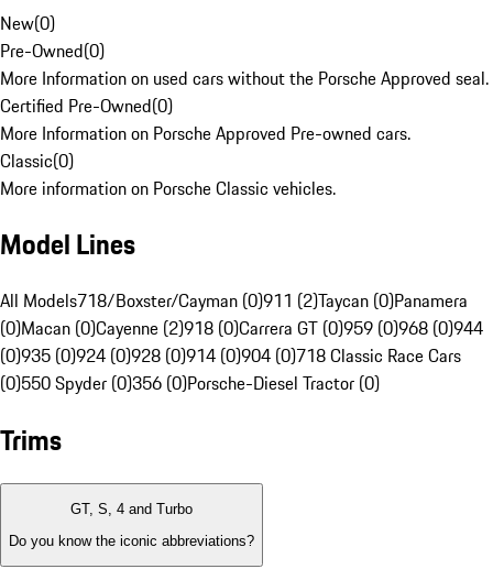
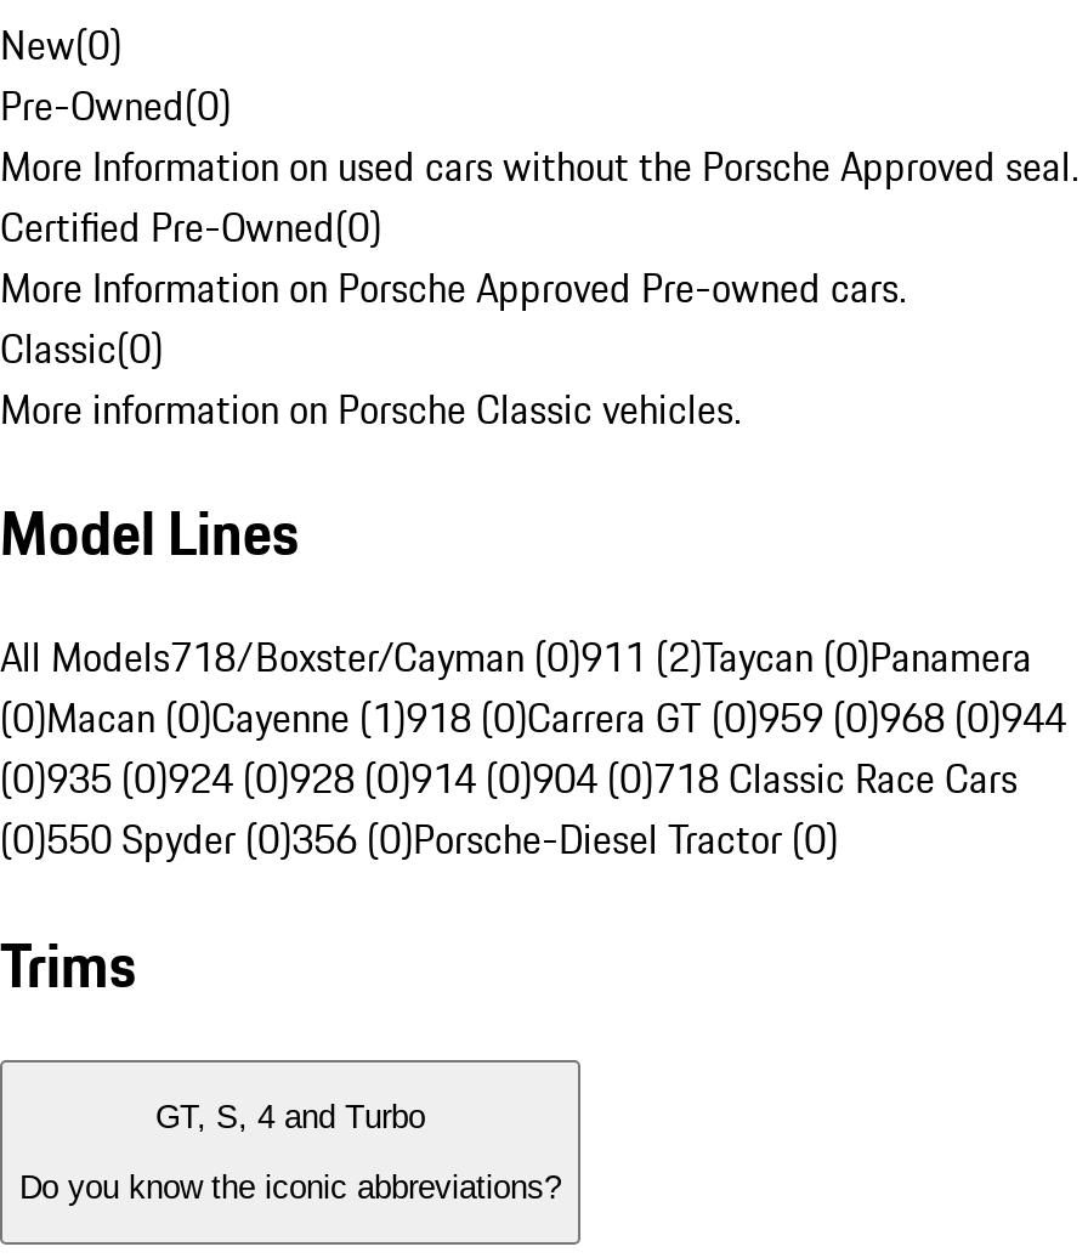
- (0)Macan (0)Cayenne (2)918 (0)Carrera GT (0)959 (0)968 (0)944
+ (0)Macan (0)Cayenne (1)918 (0)Carrera GT (0)959 (0)968 (0)944
